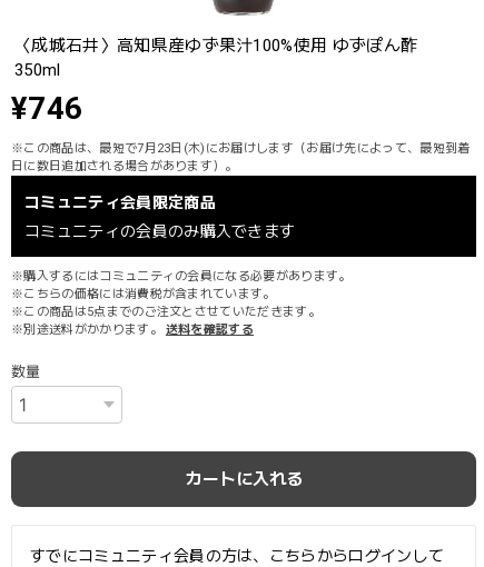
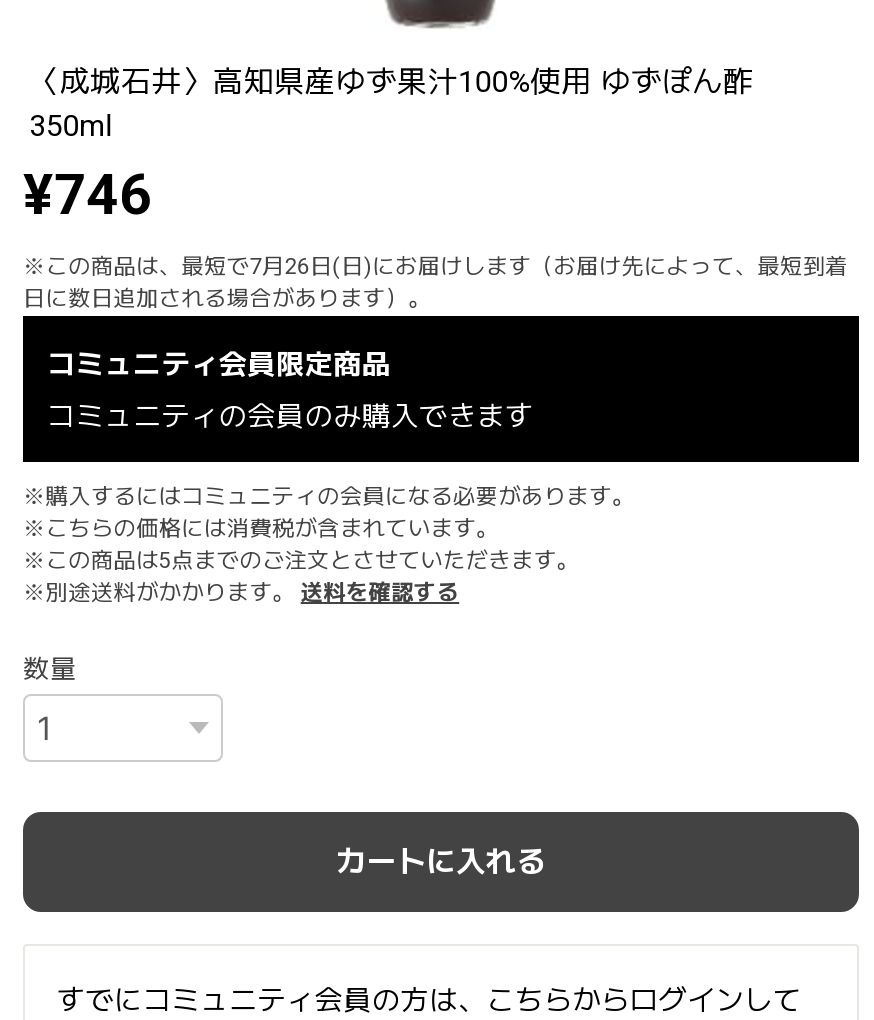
- ※この商品は、最短で7月23日(木)にお届けします（お届け先によって、最短到着
+ ※この商品は、最短で7月26日(日)にお届けします（お届け先によって、最短到着
